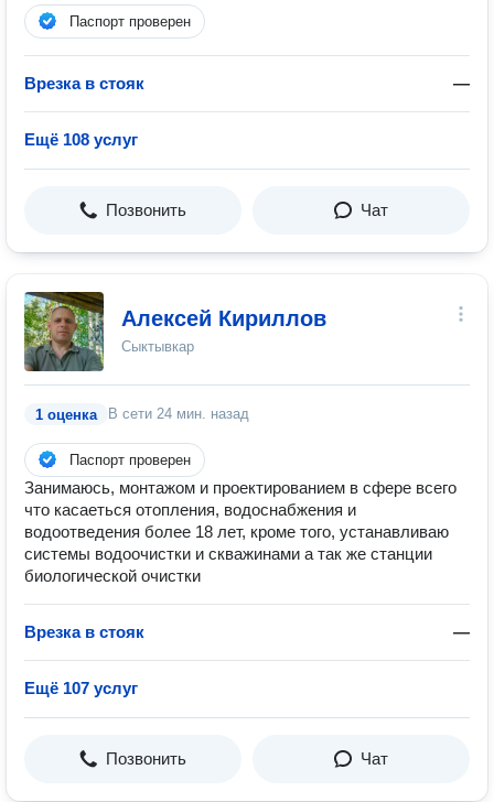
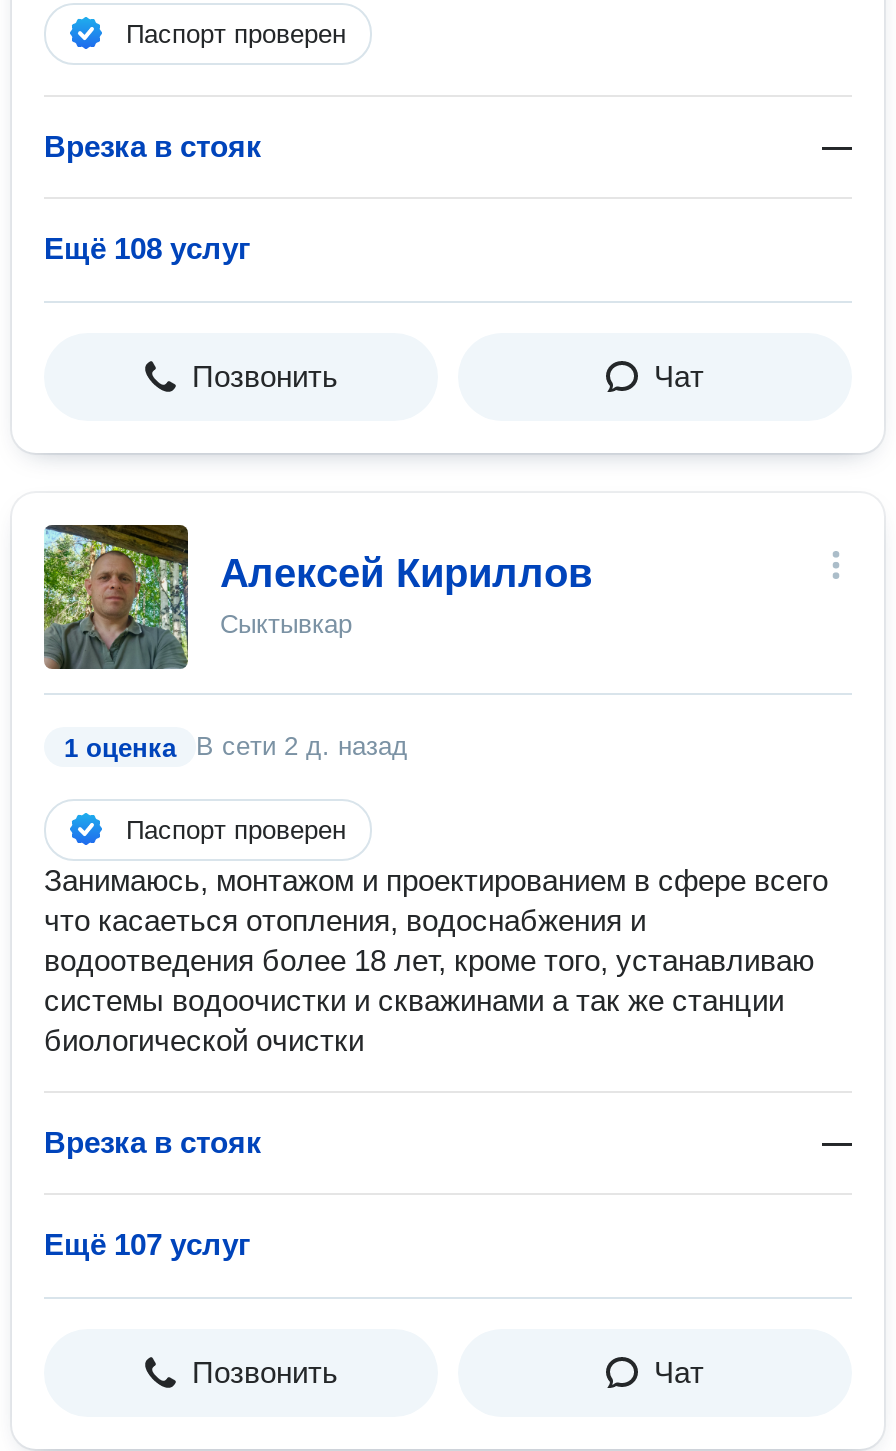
- В сети 24 мин. назад
+ В сети 2 д. назад
